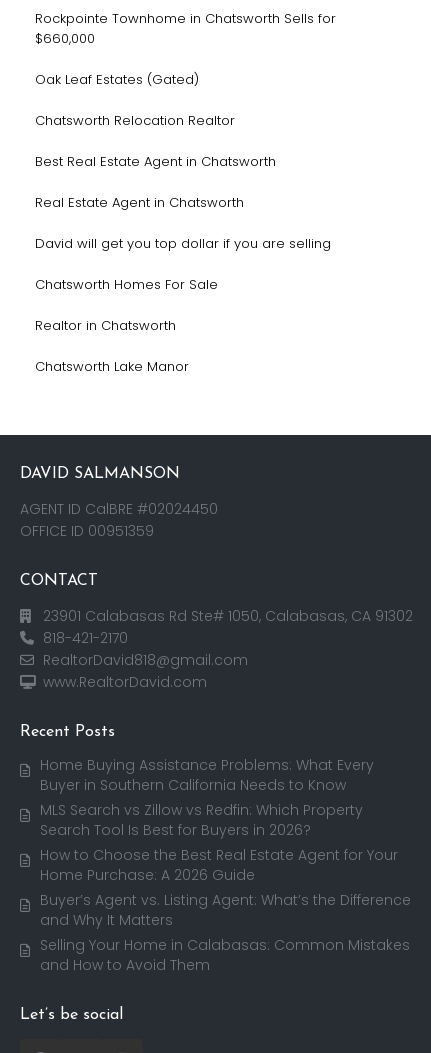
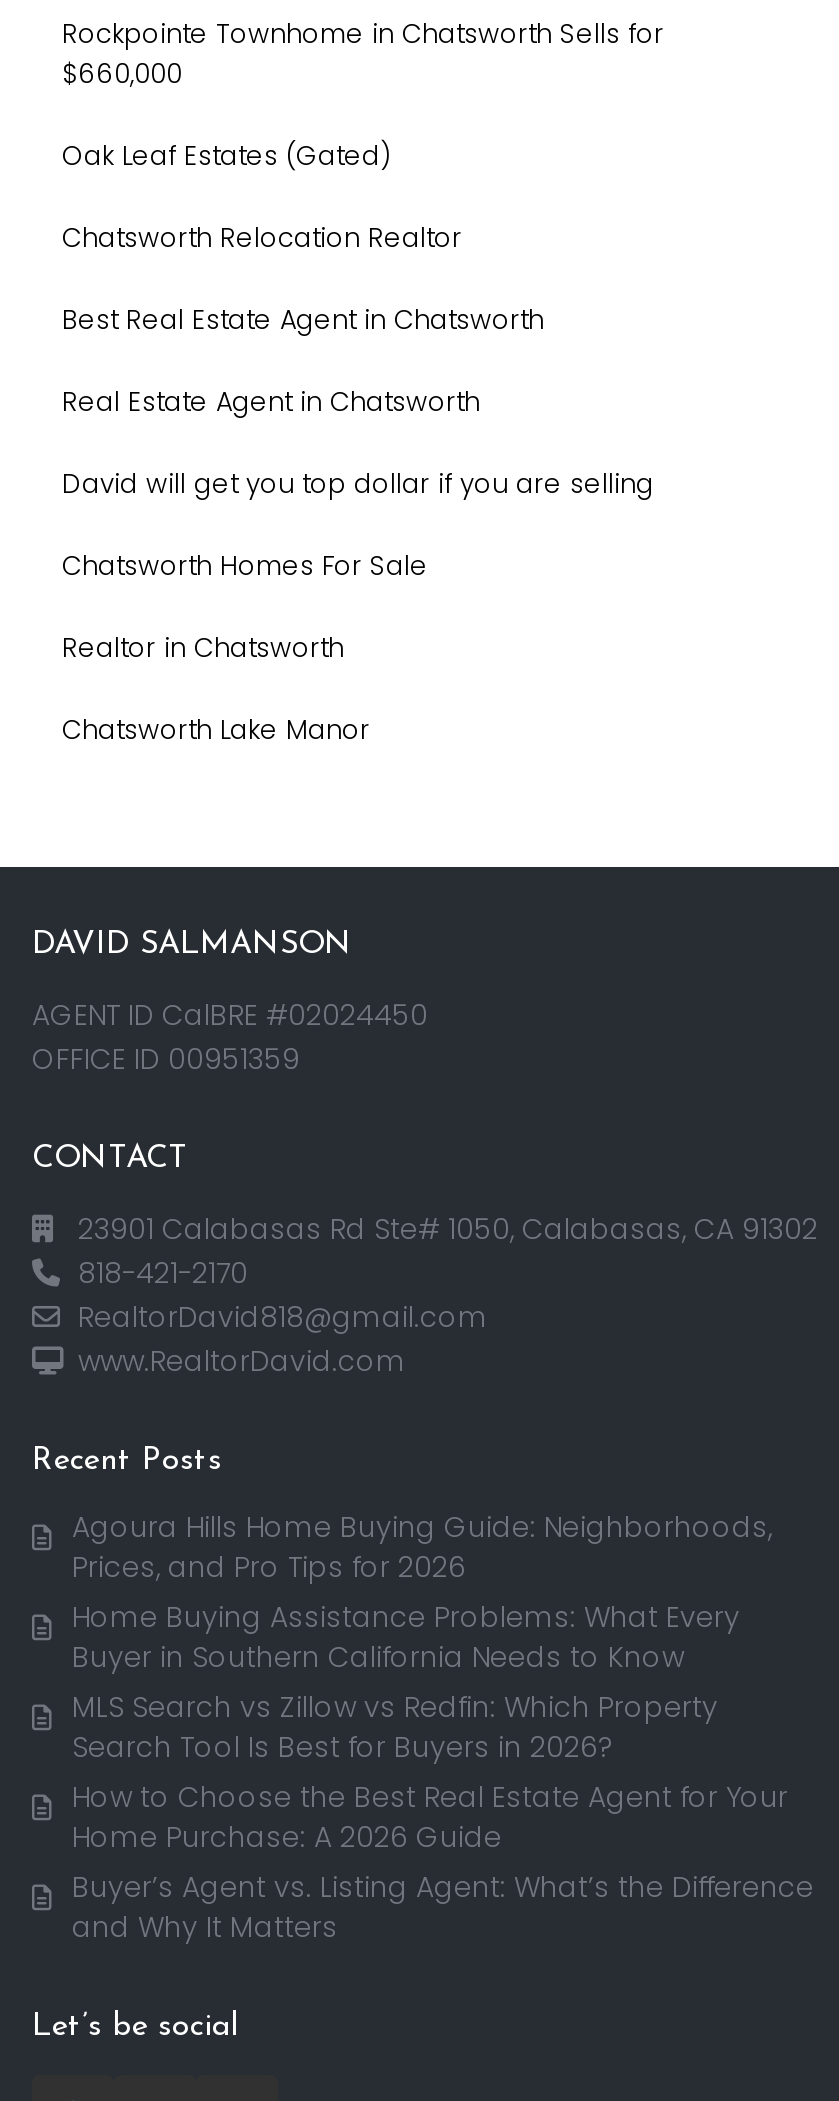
+ Agoura Hills Home Buying Guide: Neighborhoods,
+ Prices, and Pro Tips for 2026

moved down: Home Buying Assistance Problems: What Every | Buyer in Southern California Needs to Know | MLS Search vs Zillow vs Redfin: Which Property | Search Tool Is Best for Buyers in 2026? | How to Choose the Best Real Estate Agent for Your | Home Purchase: A 2026 Guide | Buyer’s Agent vs. Listing Agent: What’s the Difference | and Why It Matters

- Selling Your Home in Calabasas: Common Mistakes
- and How to Avoid Them
